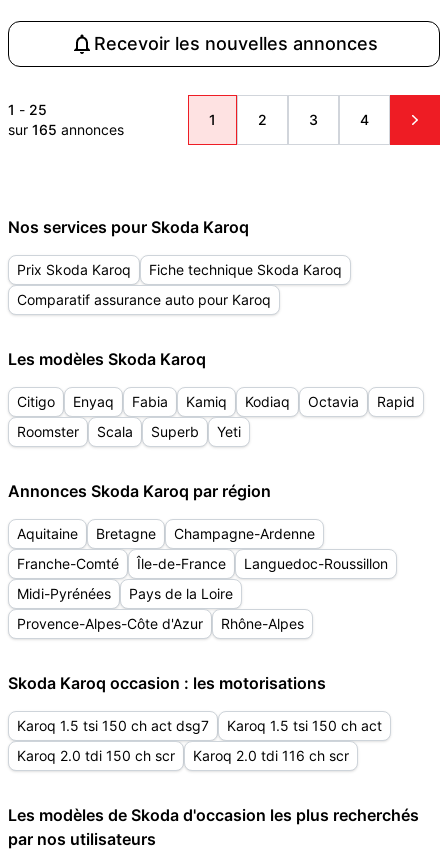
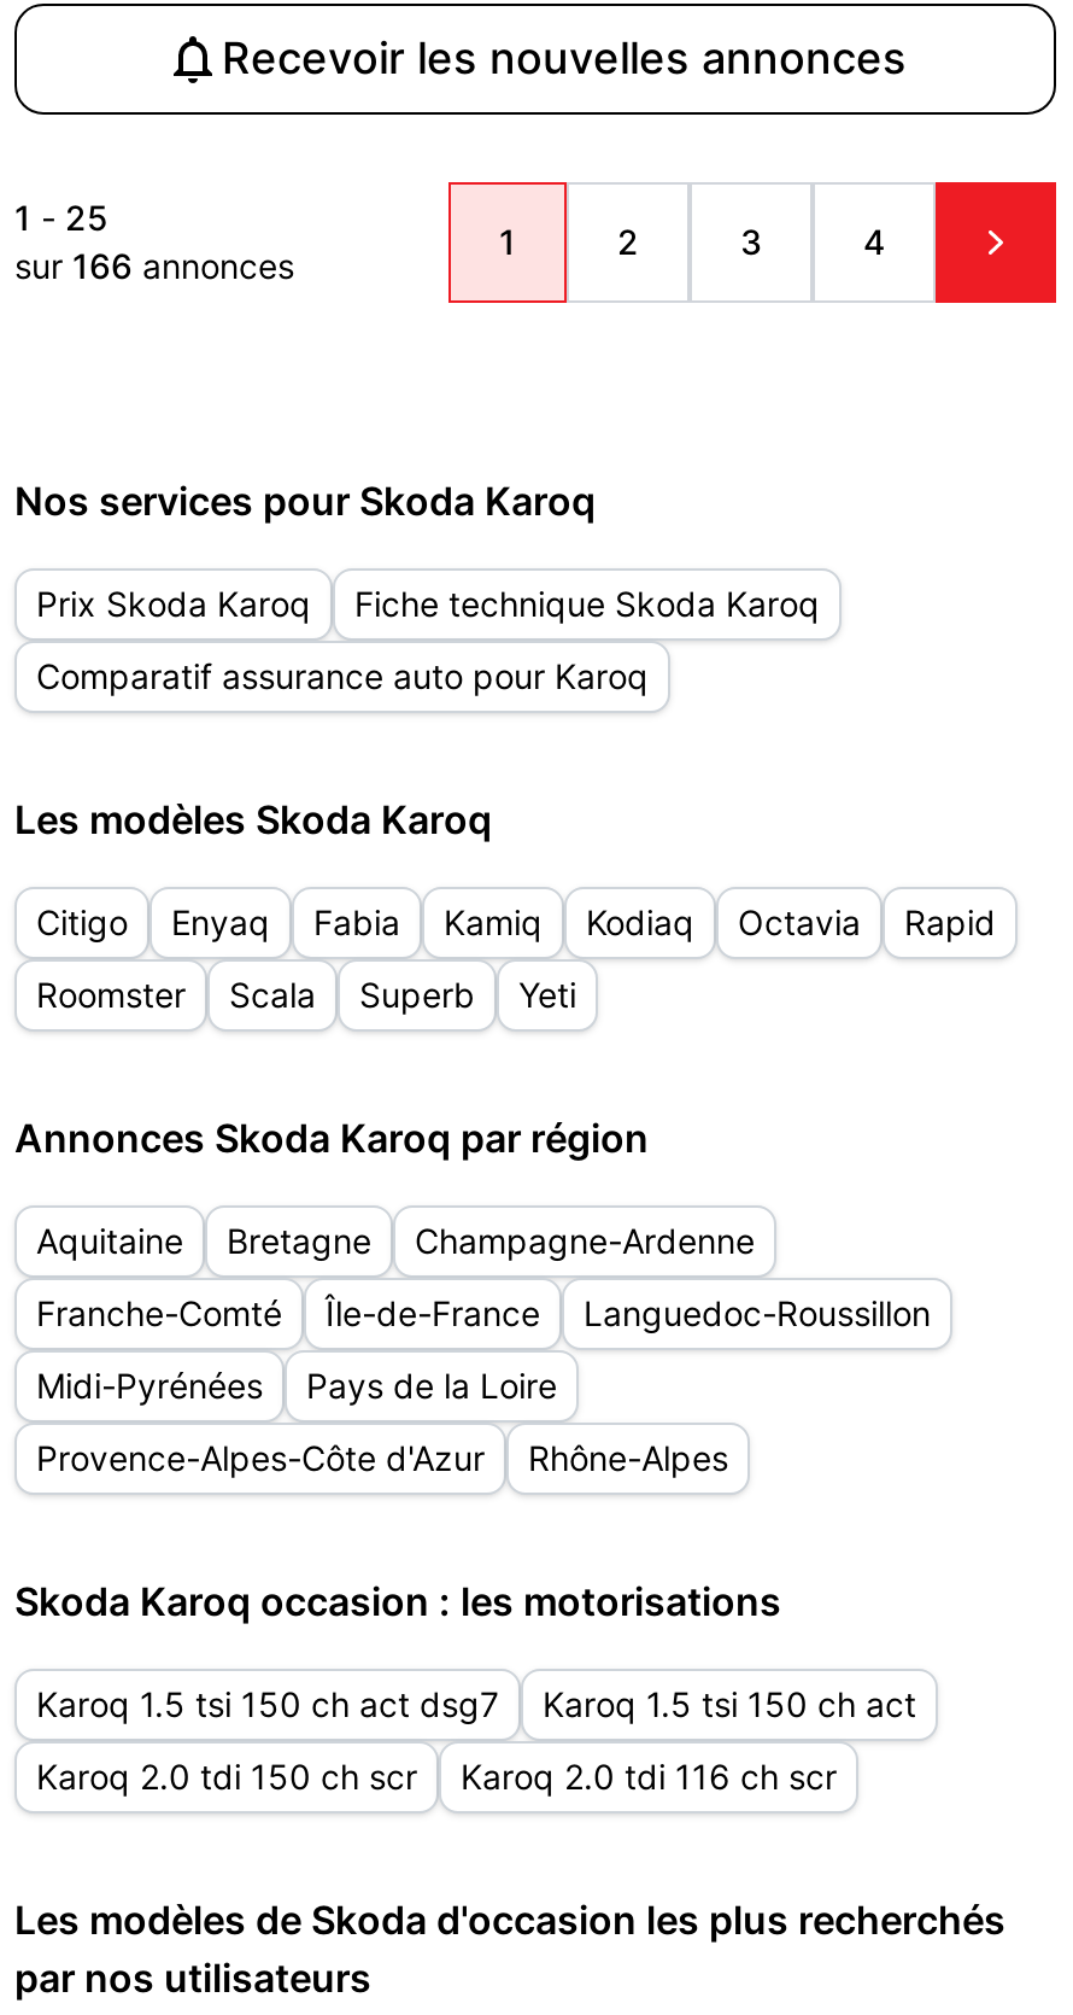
- sur 165 annonces
+ sur 166 annonces
